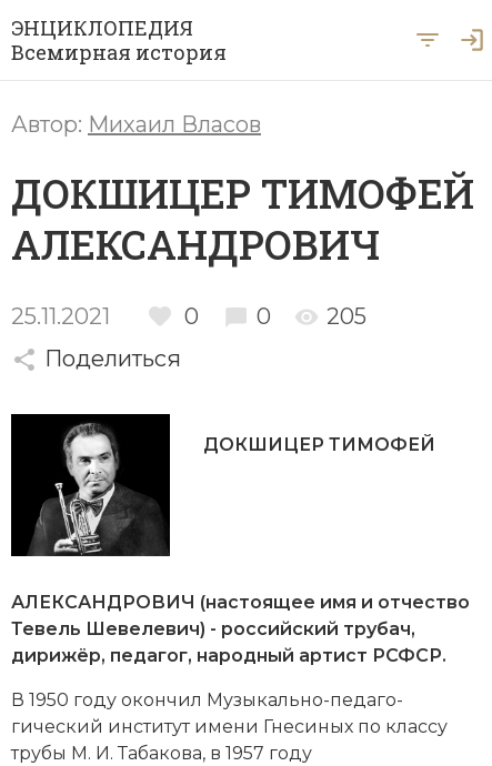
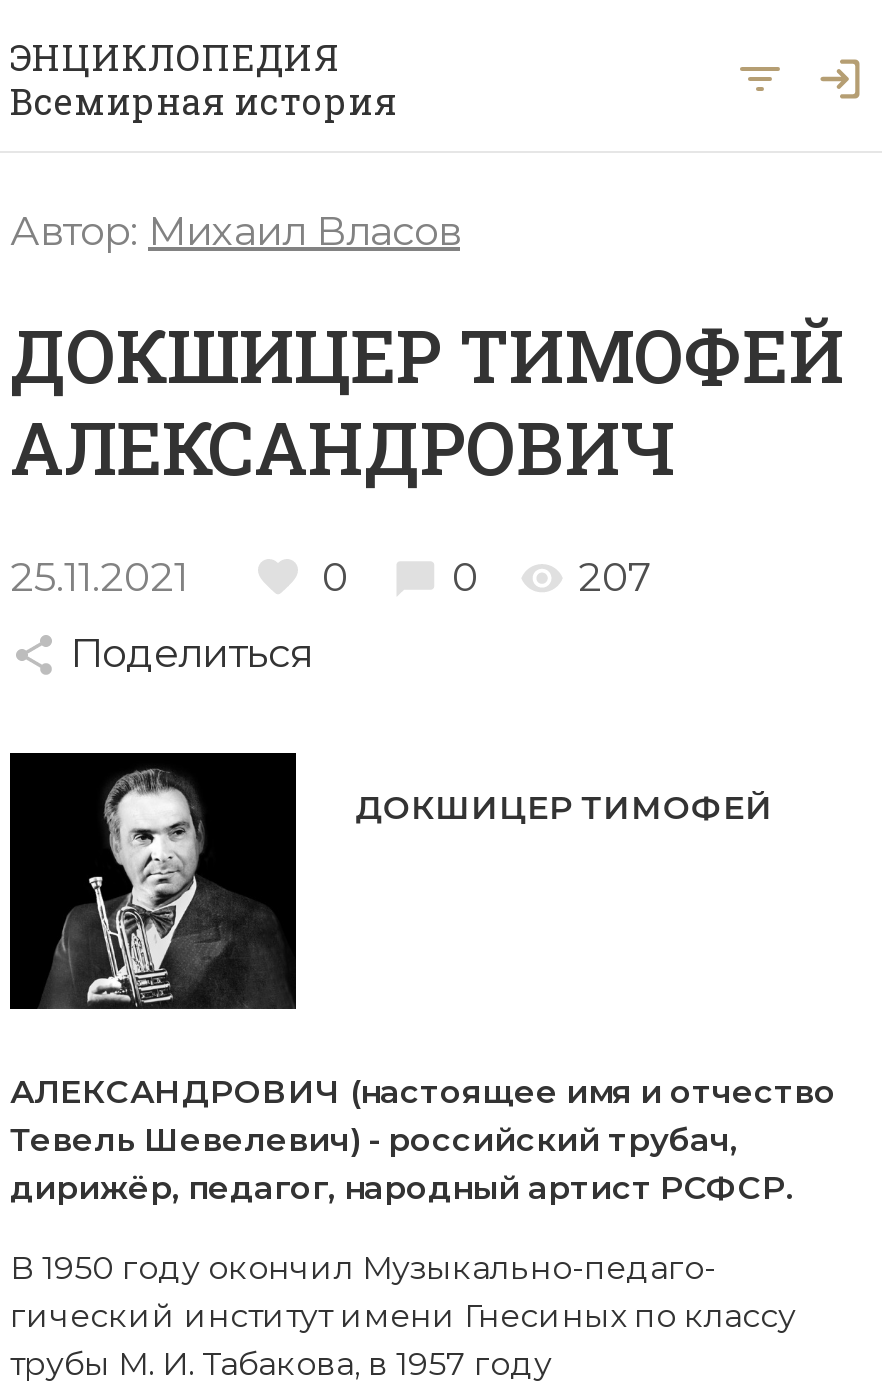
- 205
+ 207
